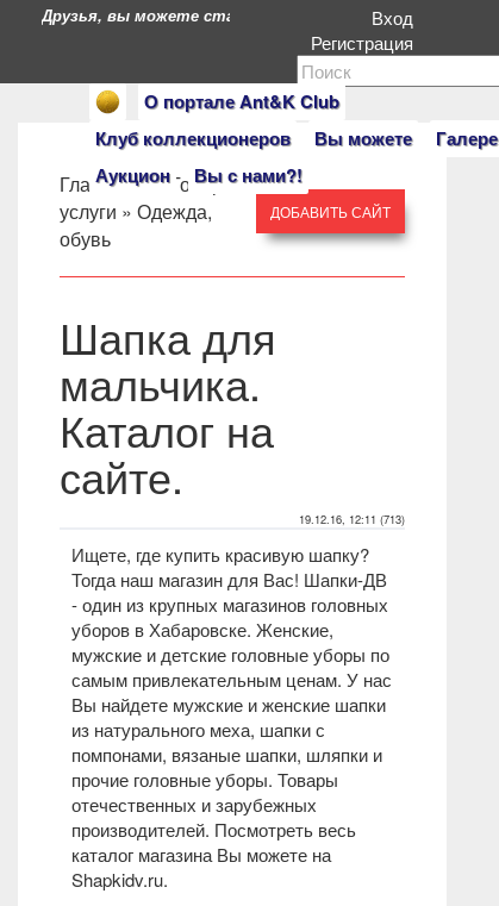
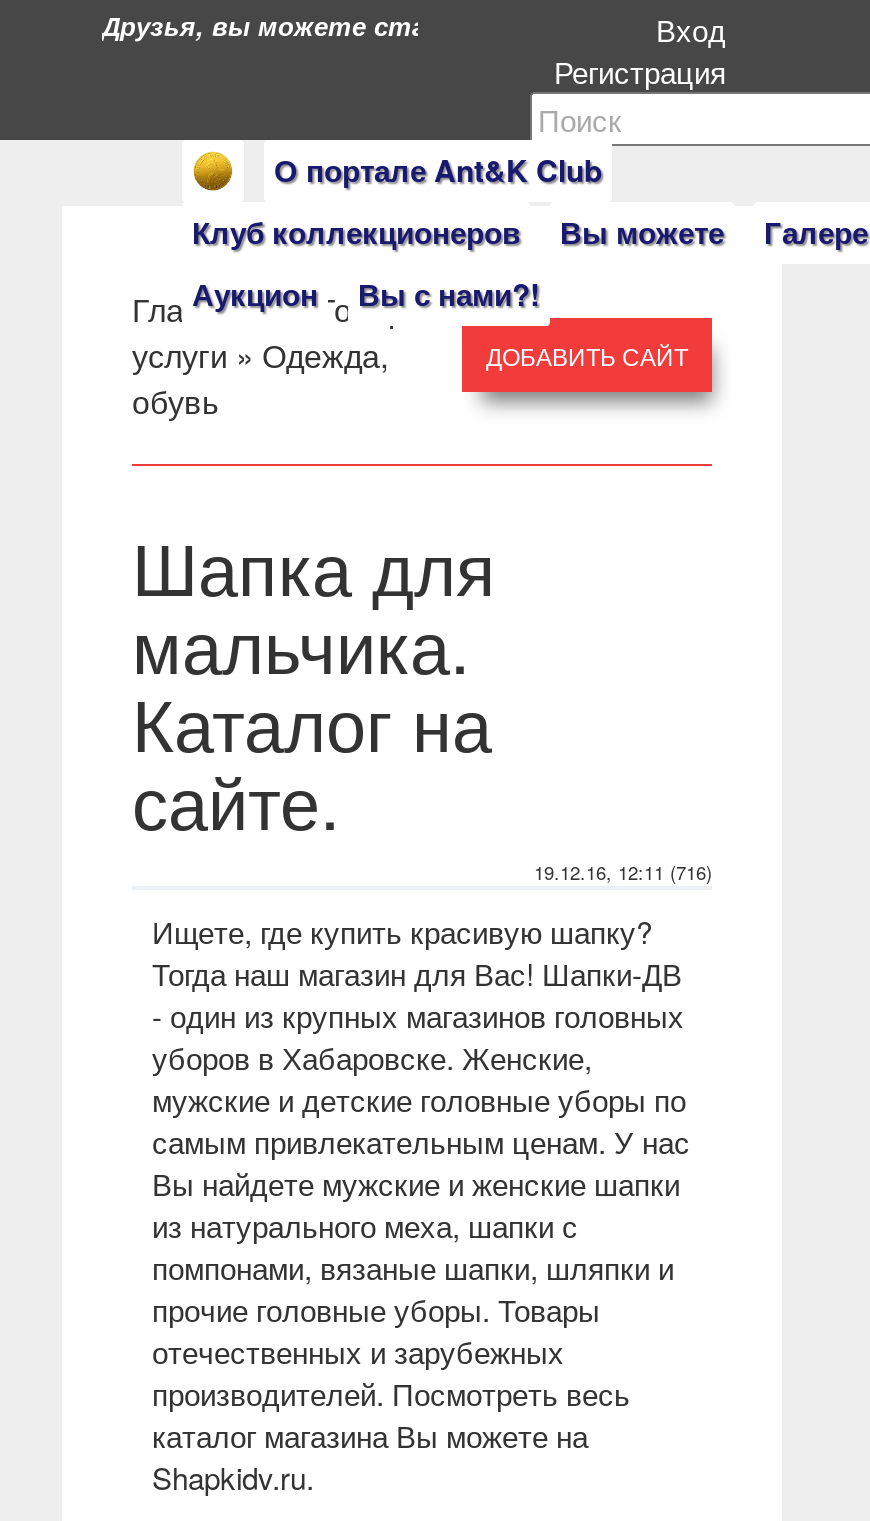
- 19.12.16, 12:11 (713)
+ 19.12.16, 12:11 (716)
